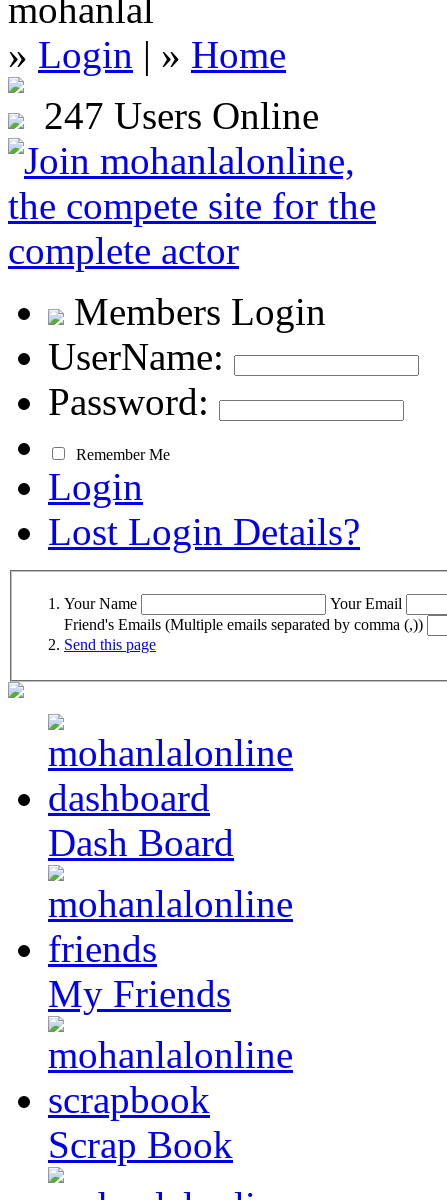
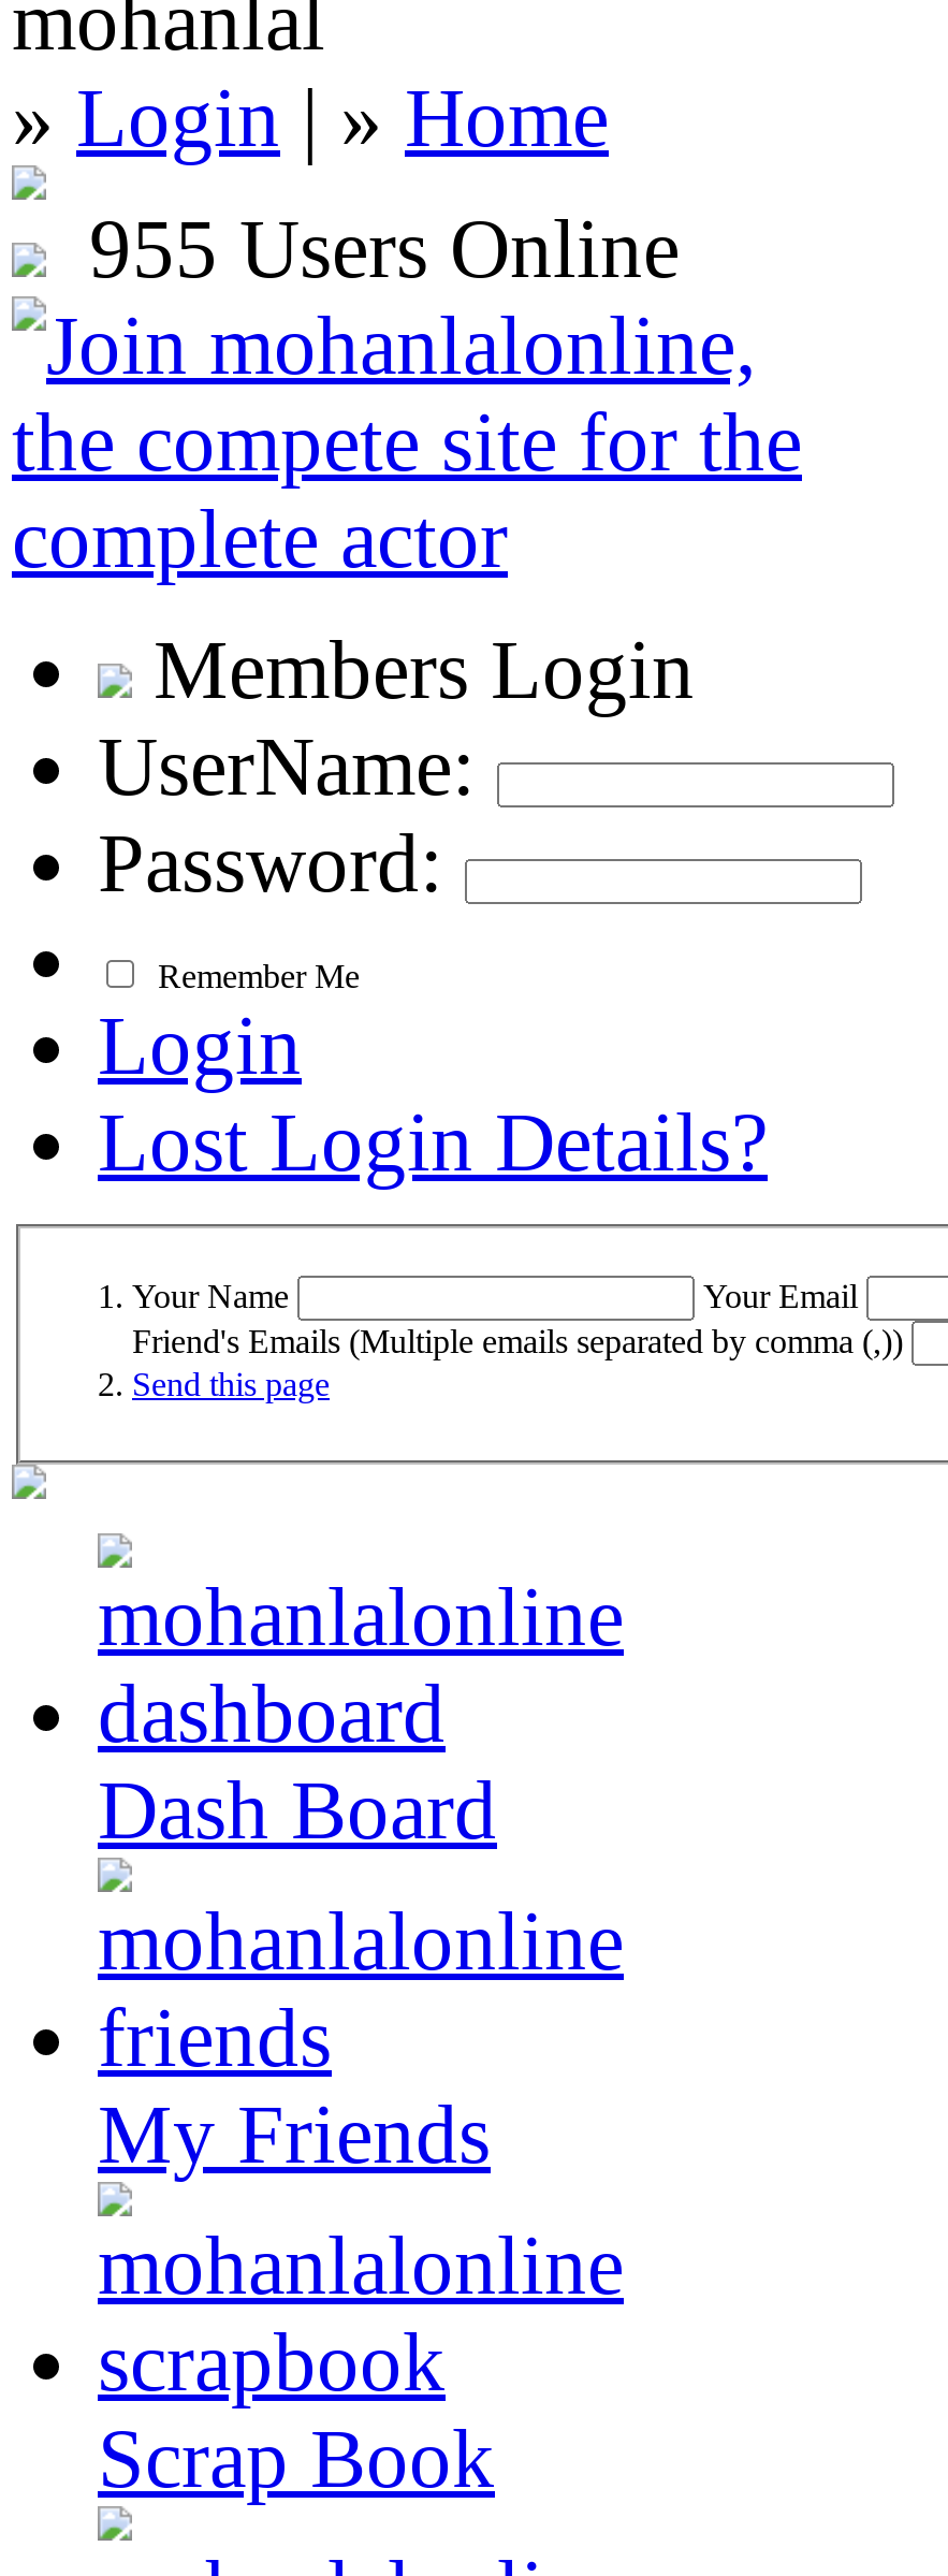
- 247 Users Online
+ 955 Users Online
